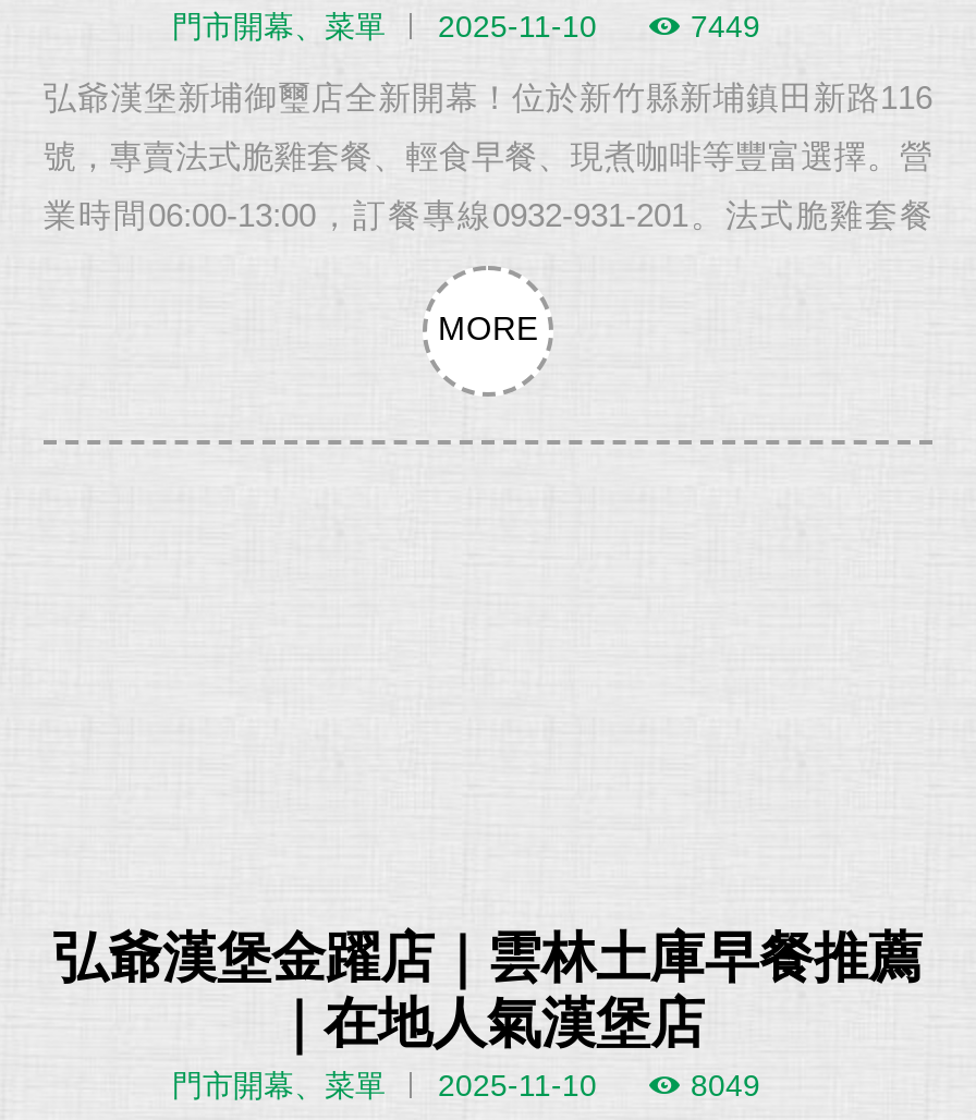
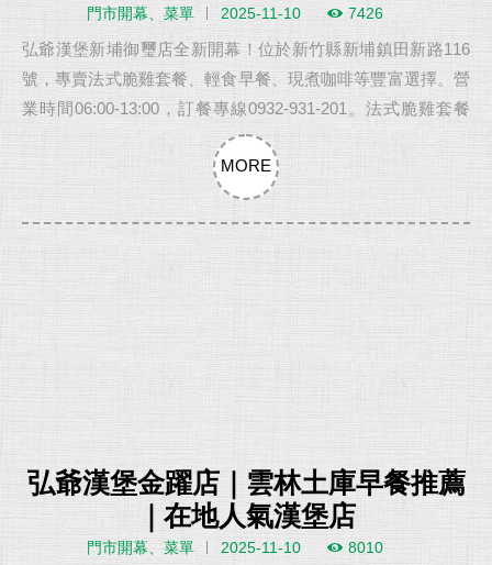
- 7449
+ 7426

- 8049
+ 8010
